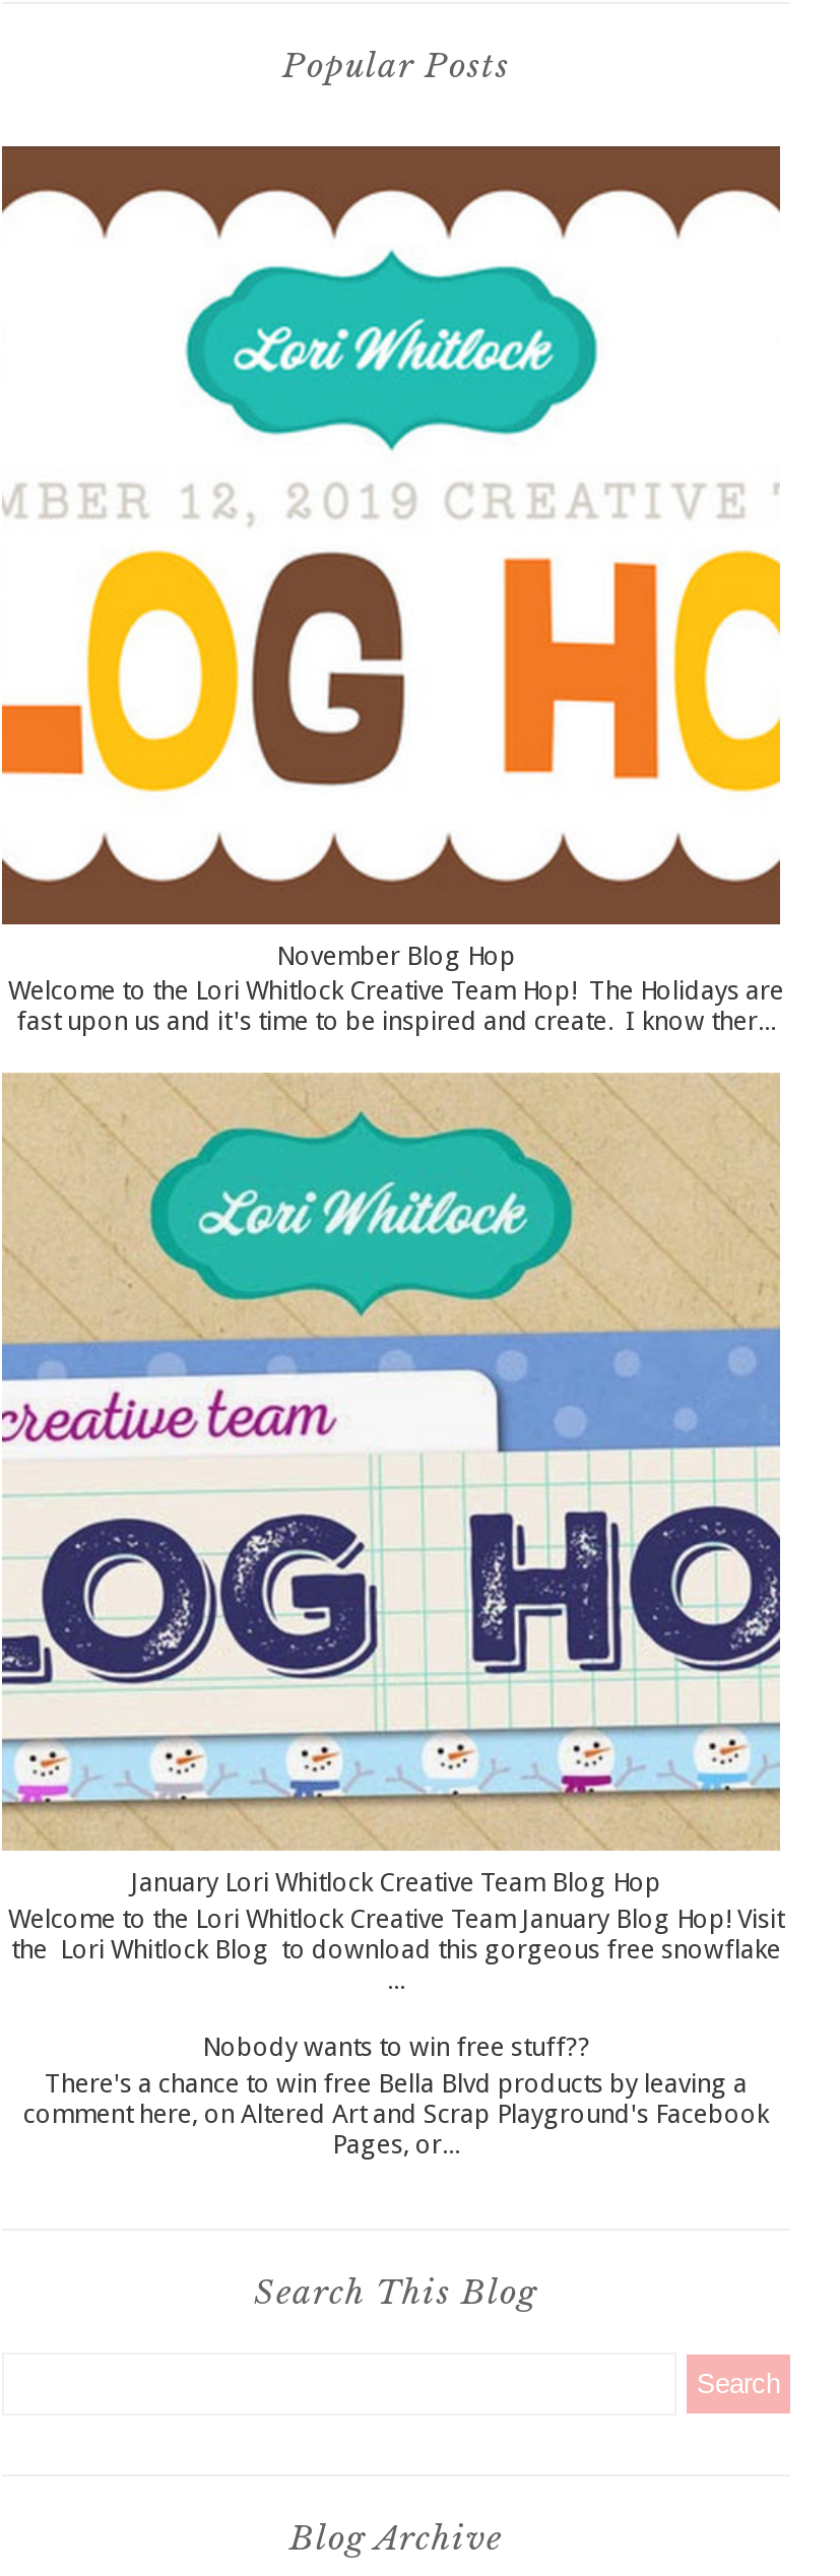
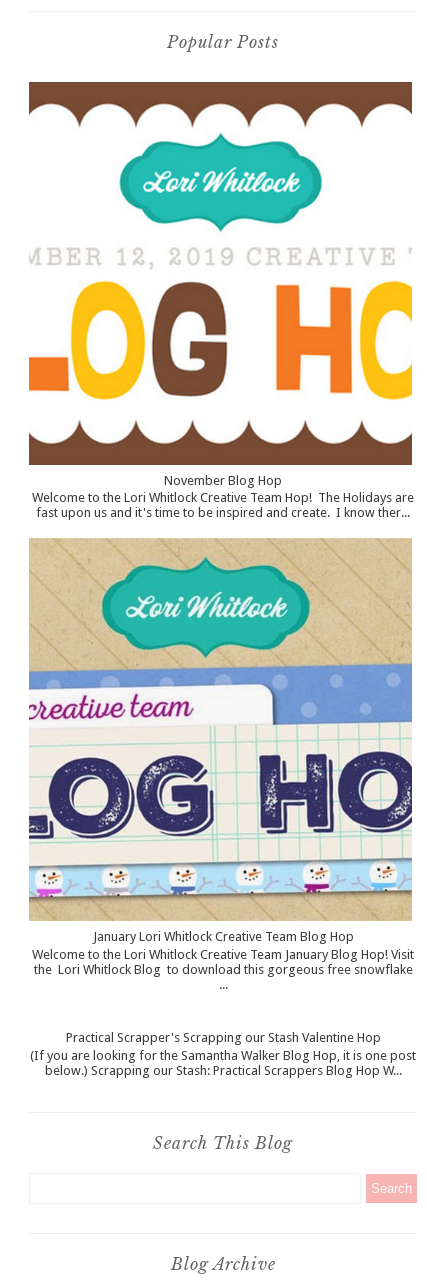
- Nobody wants to win free stuff??
- There's a chance to win free Bella Blvd products by leaving a
- comment here, on Altered Art and Scrap Playground's Facebook
- Pages, or...
+ Practical Scrapper's Scrapping our Stash Valentine Hop
+ (If you are looking for the Samantha Walker Blog Hop, it is one post
+ below.) Scrapping our Stash: Practical Scrappers Blog Hop W...
